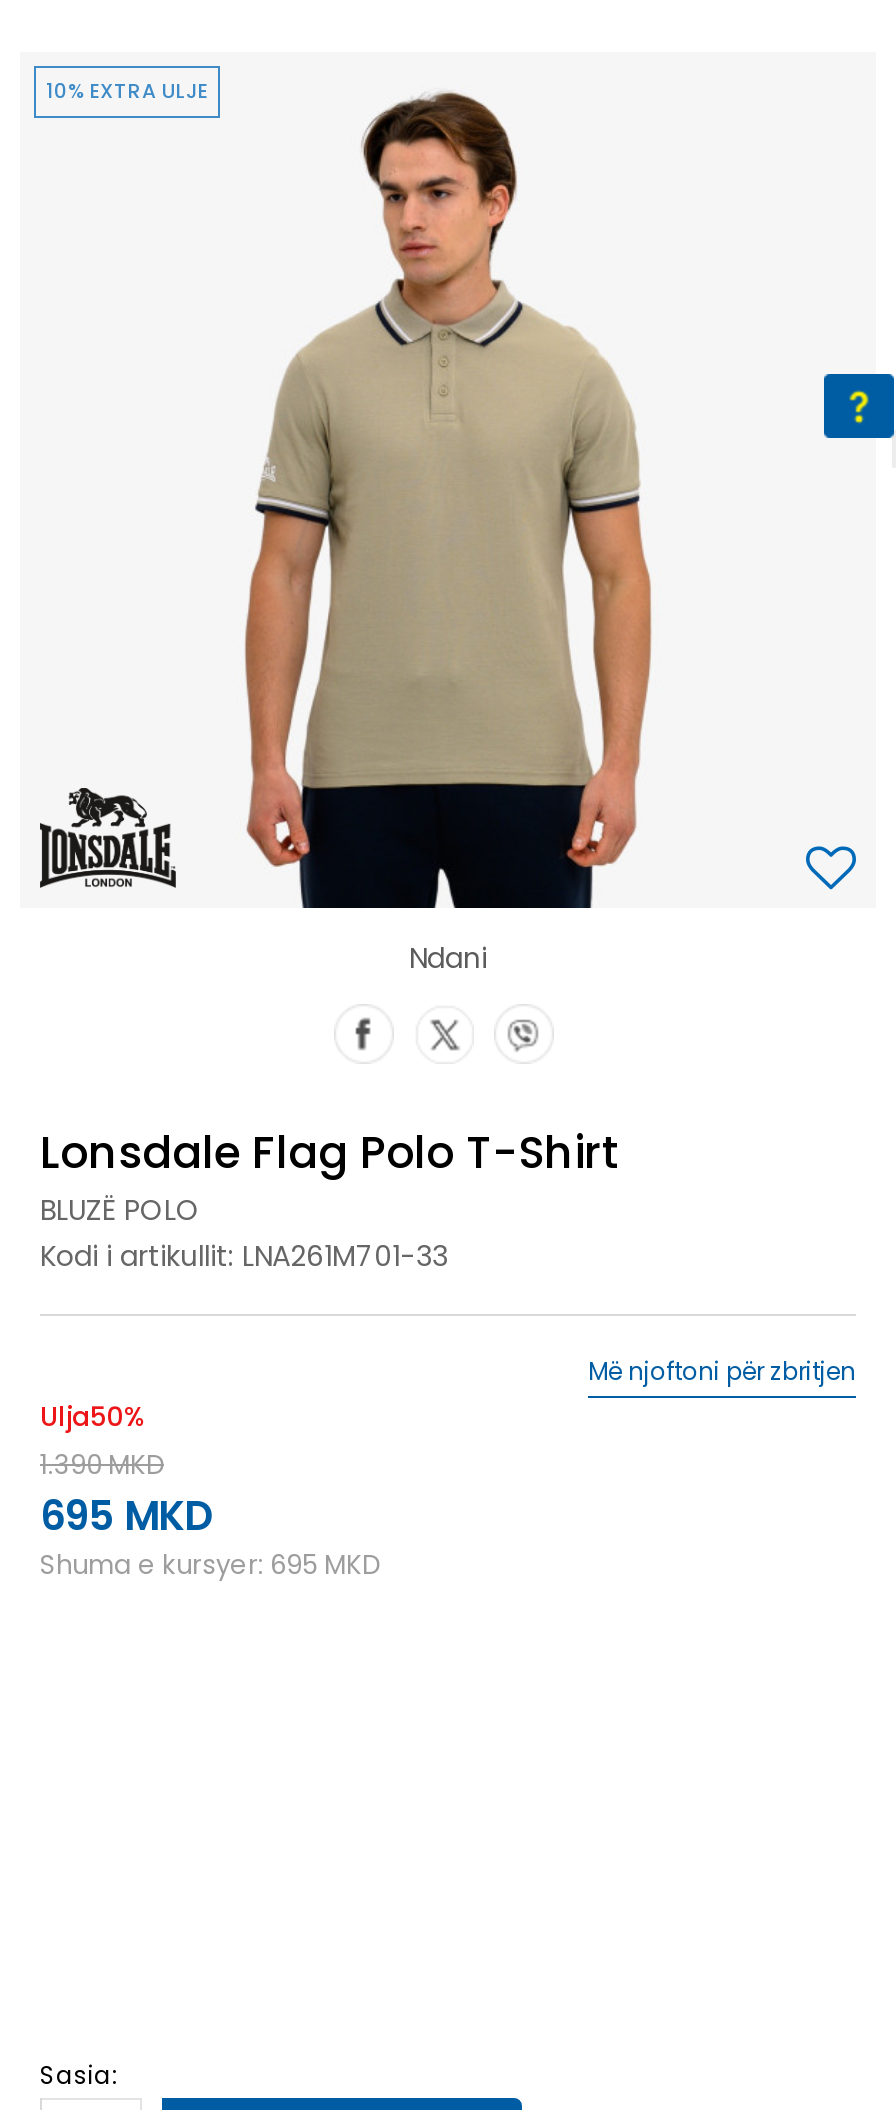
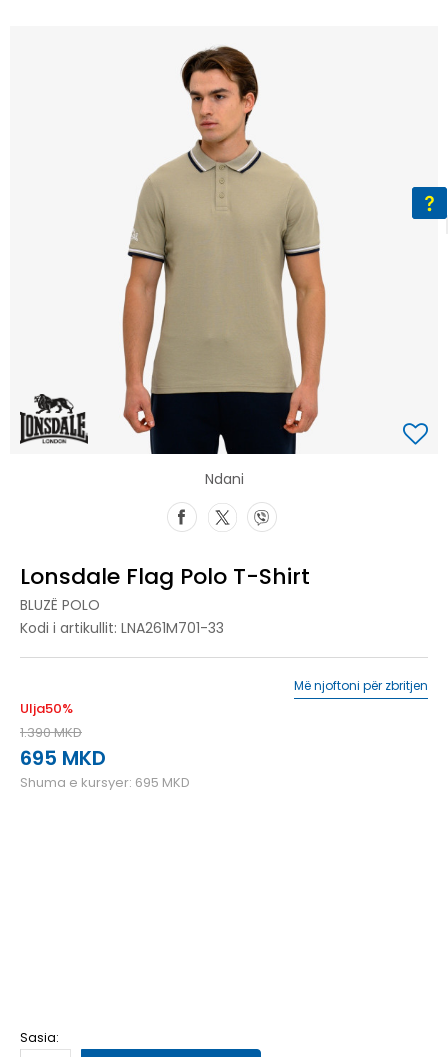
- 10% EXTRA ULJE
